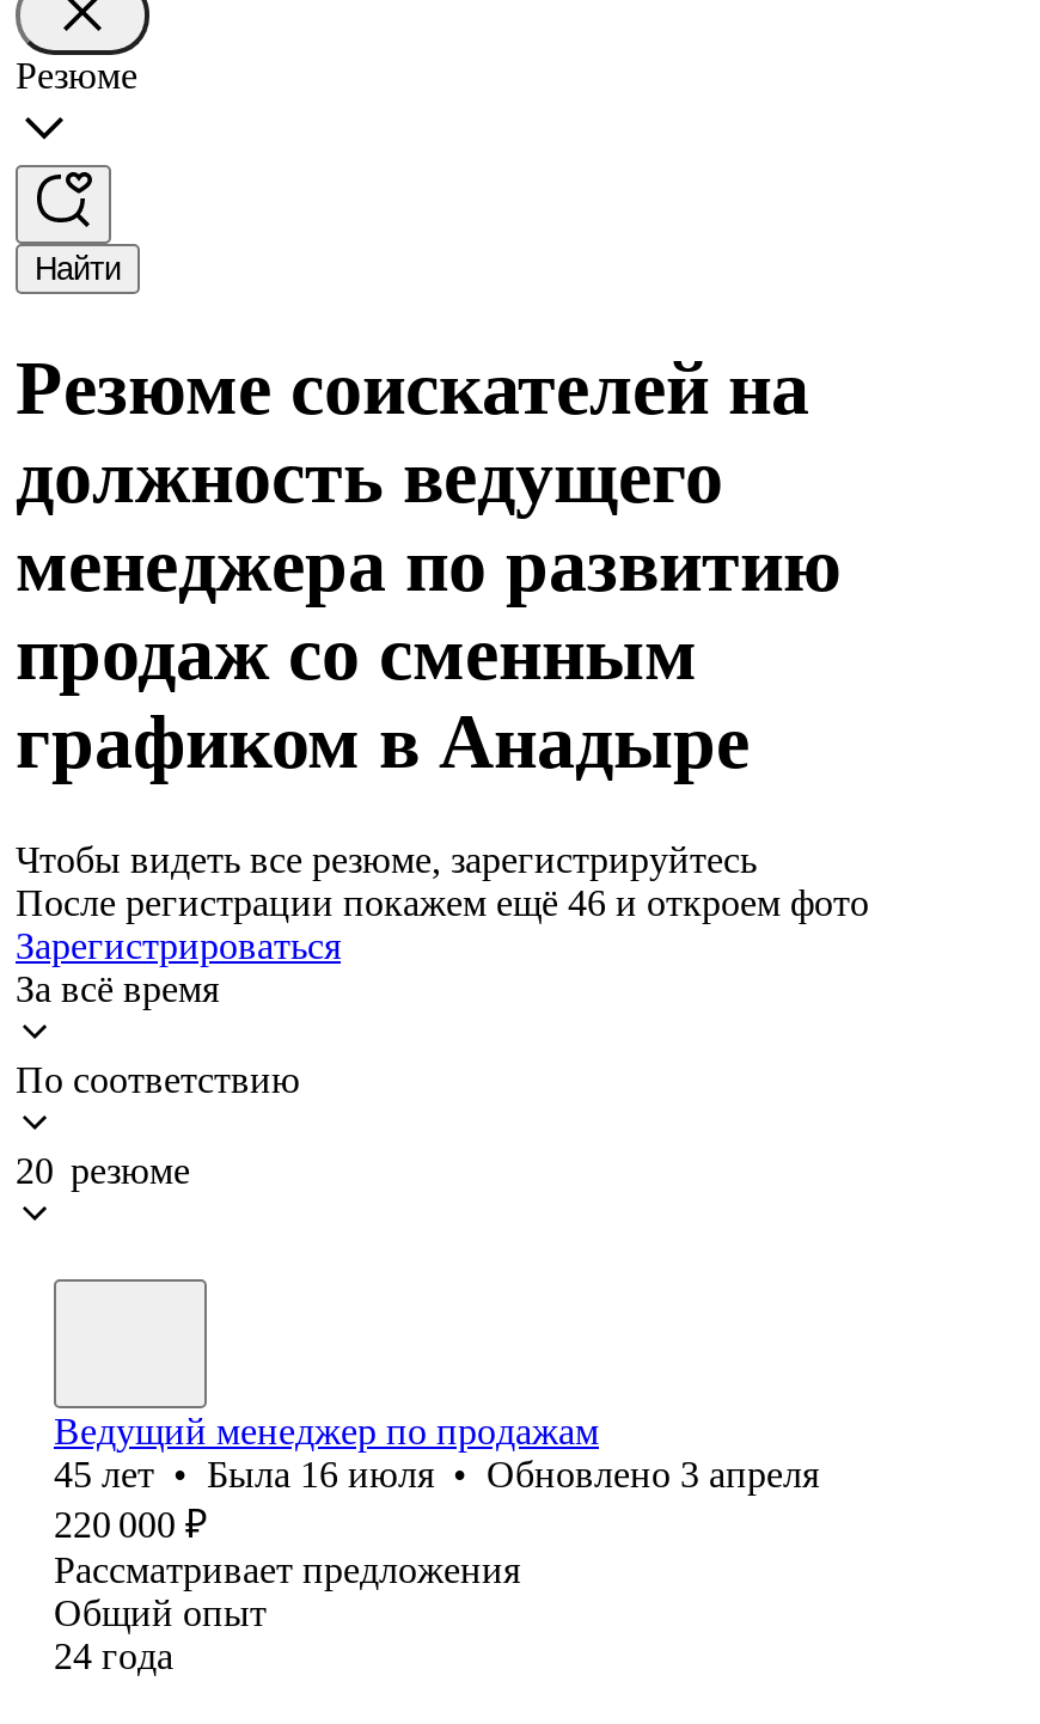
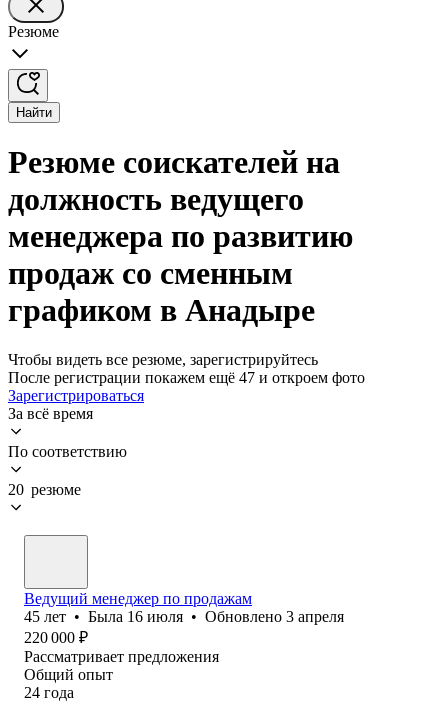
- После регистрации покажем ещё 46 и откроем фото
+ После регистрации покажем ещё 47 и откроем фото
